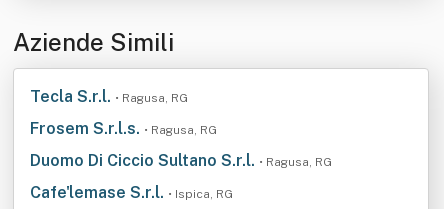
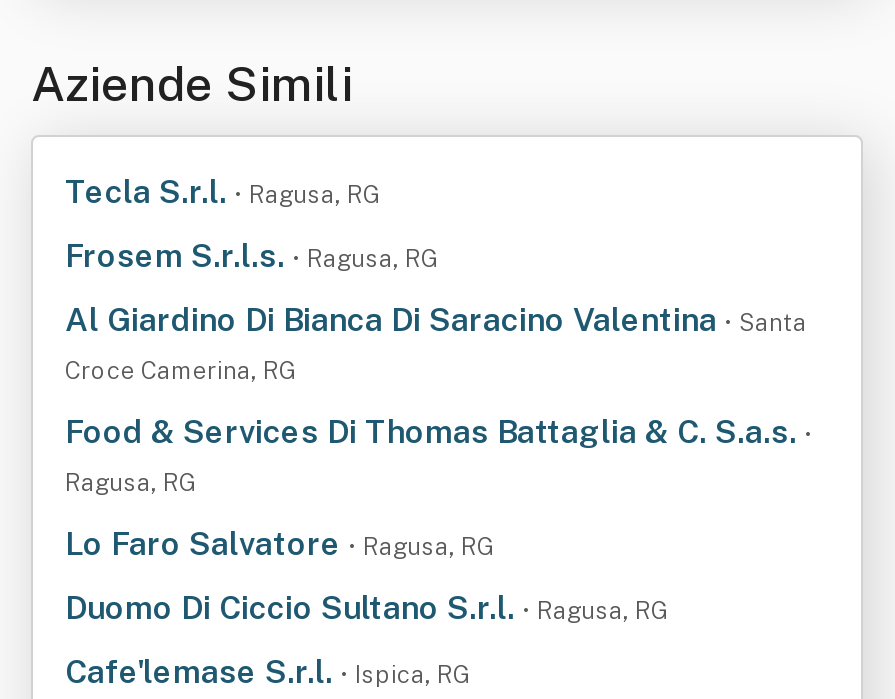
+ Al Giardino Di Bianca Di Saracino Valentina • Santa
+ Croce Camerina, RG
+ Food & Services Di Thomas Battaglia & C. S.a.s. •
+ Ragusa, RG
+ Lo Faro Salvatore • Ragusa, RG
